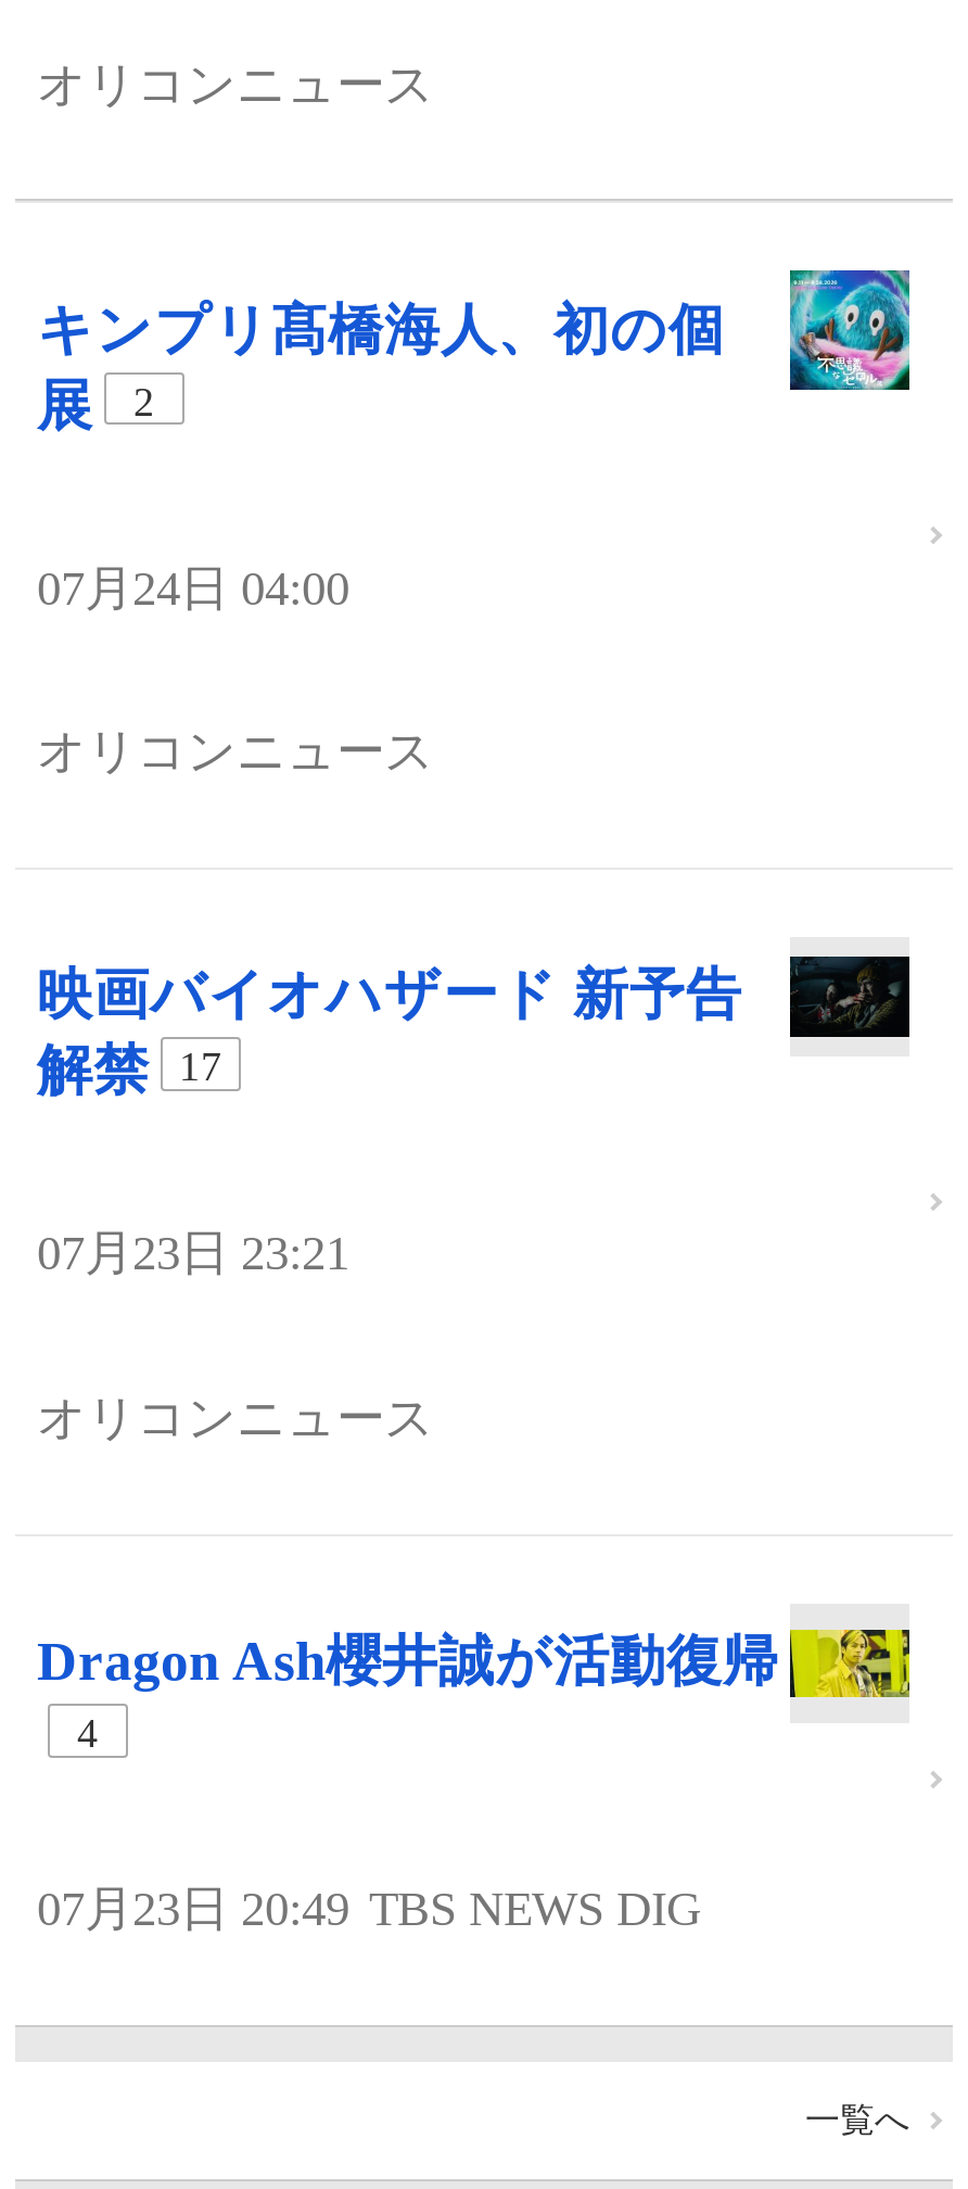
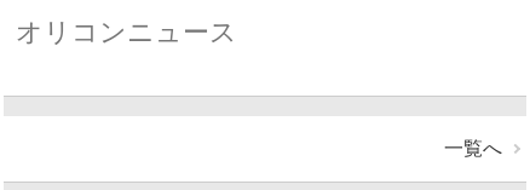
- [image]
- キンプリ髙橋海人、初の個
- 展
- 2

- 07月24日 04:00
- オリコンニュース

- [image]
- 映画バイオハザード 新予告
- 解禁
- 17

- 07月23日 23:21
- オリコンニュース

- [image]
- Dragon Ash櫻井誠が活動復帰
- 4
- 07月23日 20:49 TBS NEWS DIG
